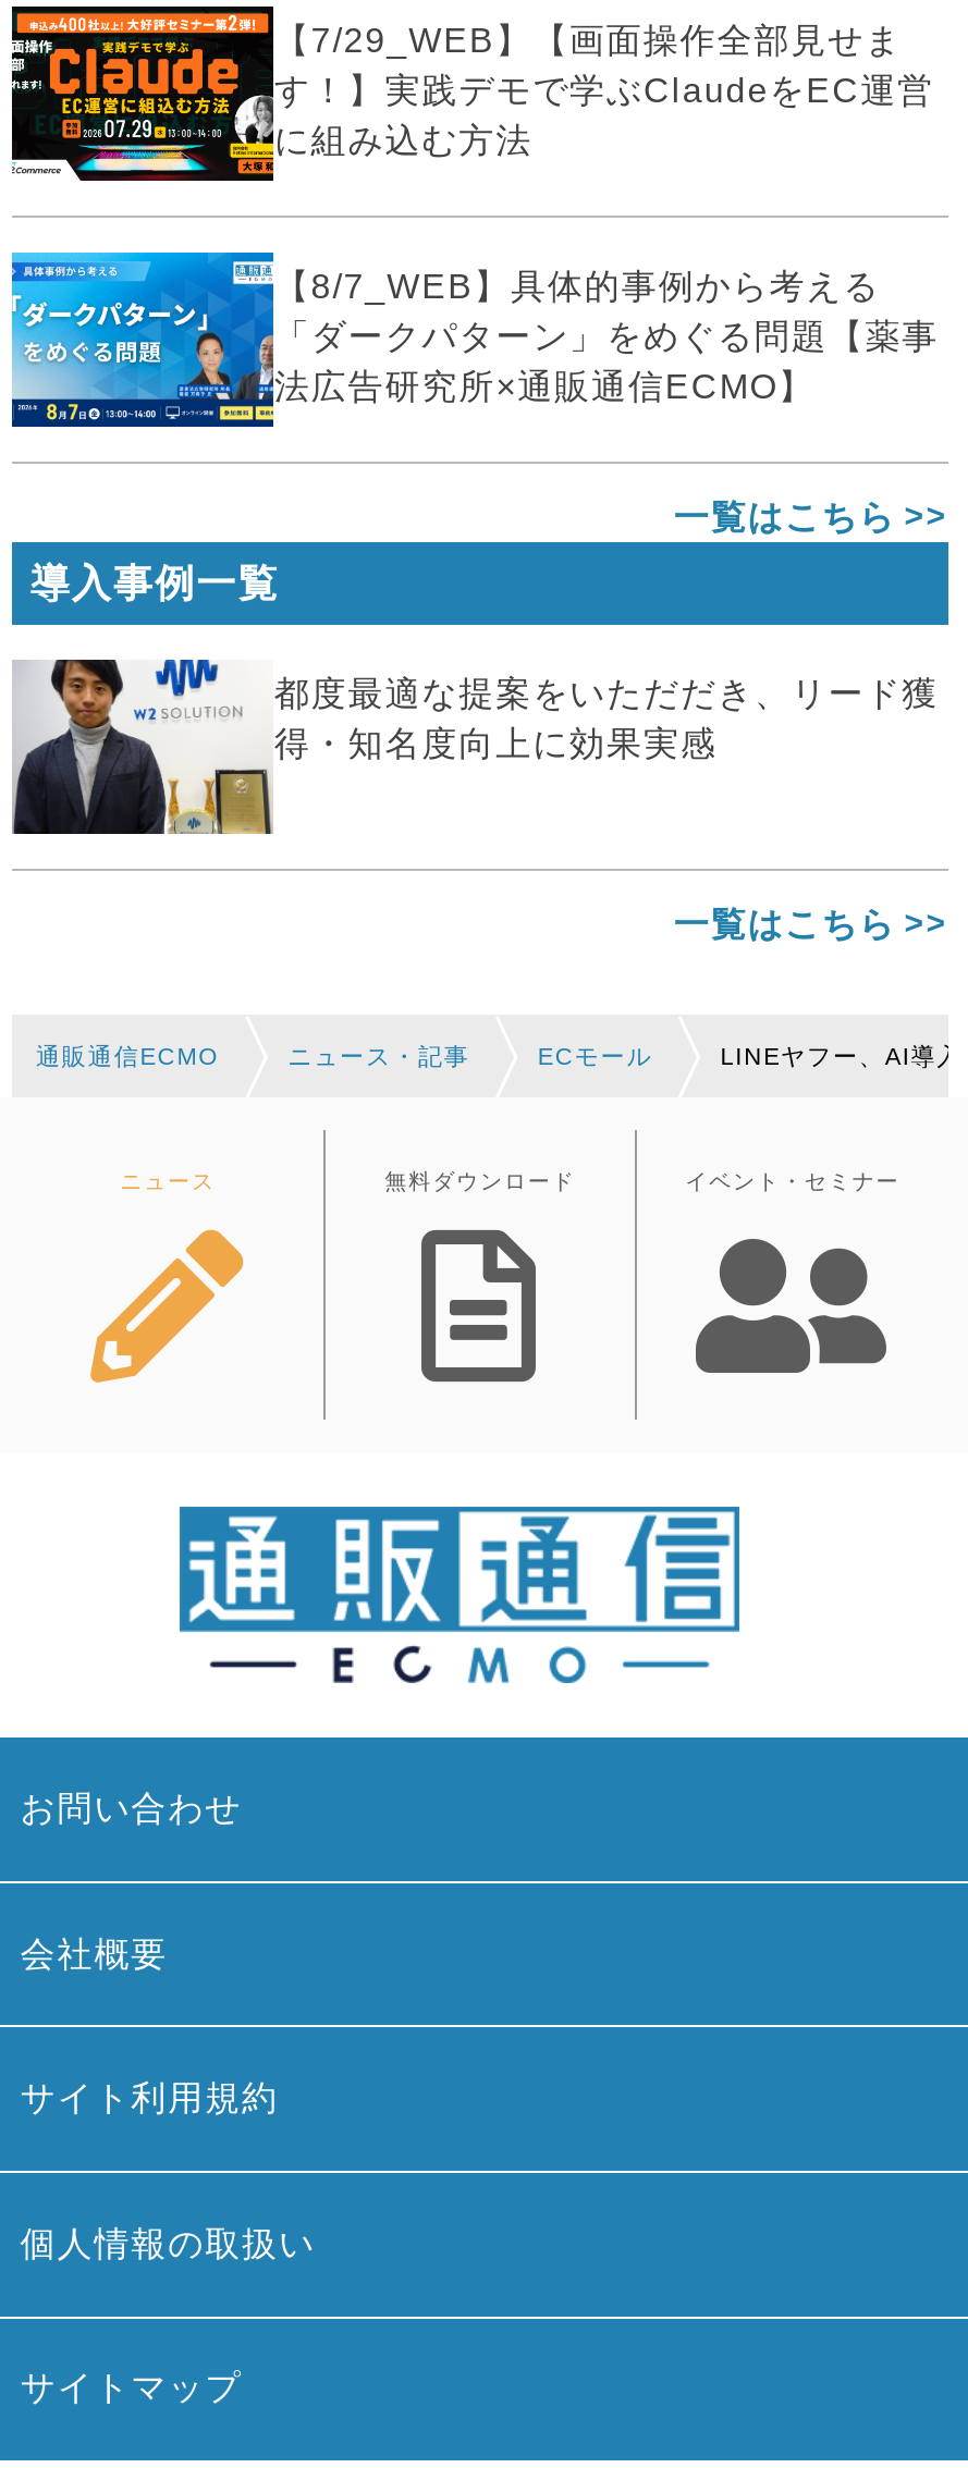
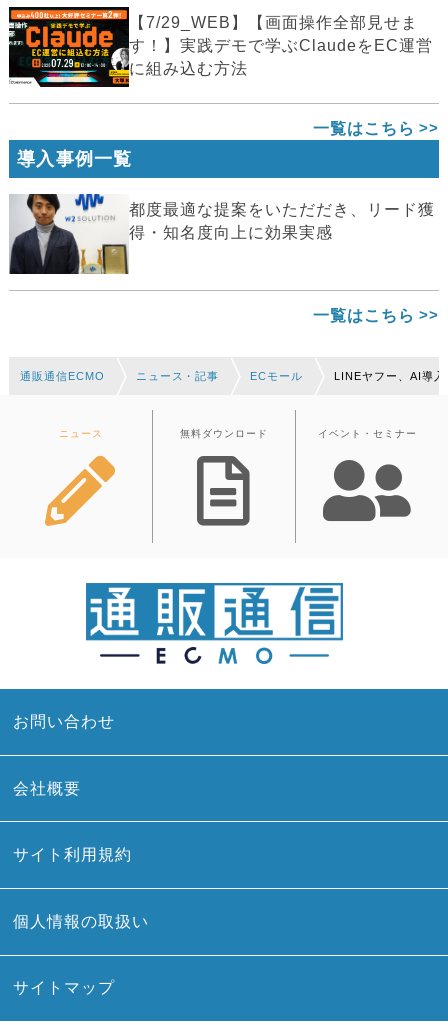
- [image]
- 【8/7_WEB】具体的事例から考える
- 「ダークパターン」をめぐる問題【薬事
- 法広告研究所×通販通信ECMO】
